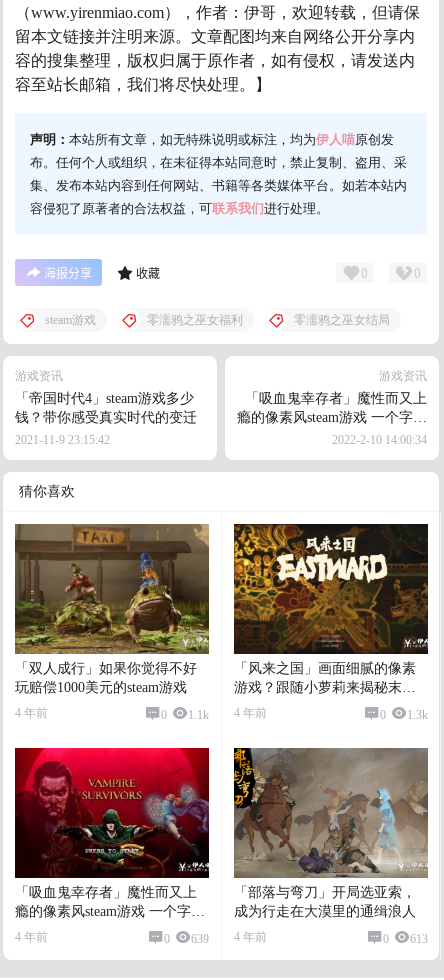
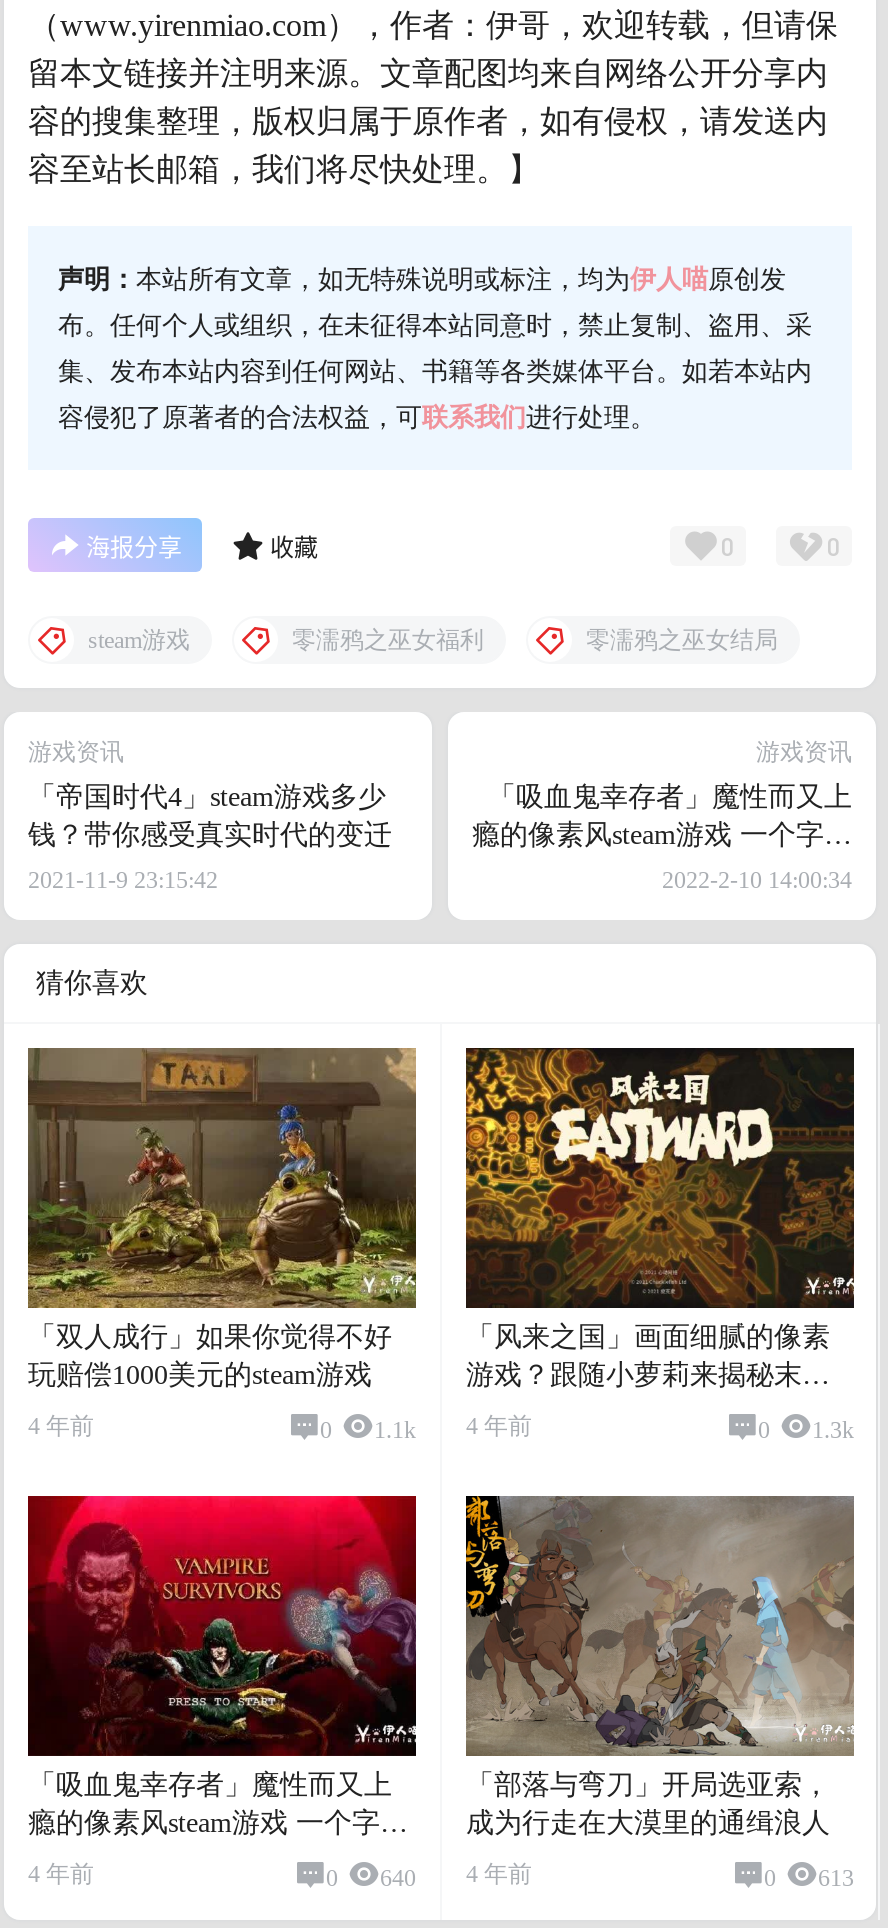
- 639
+ 640
